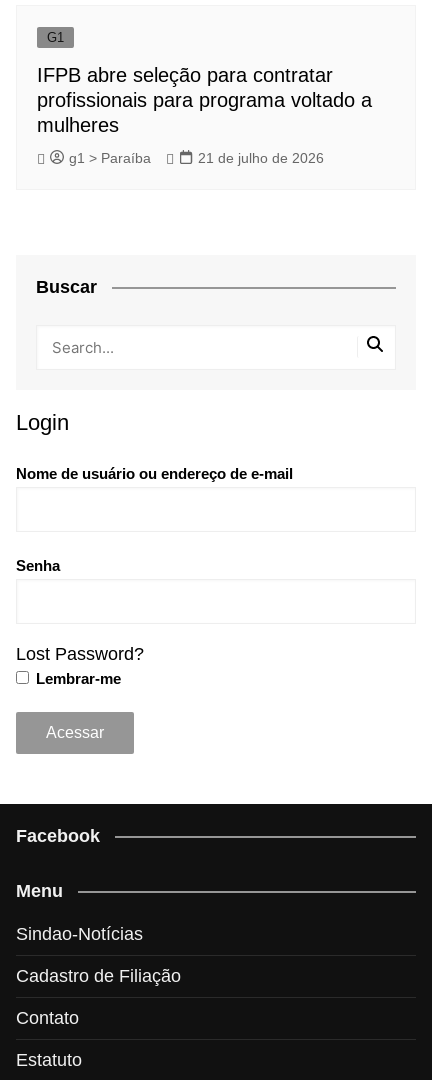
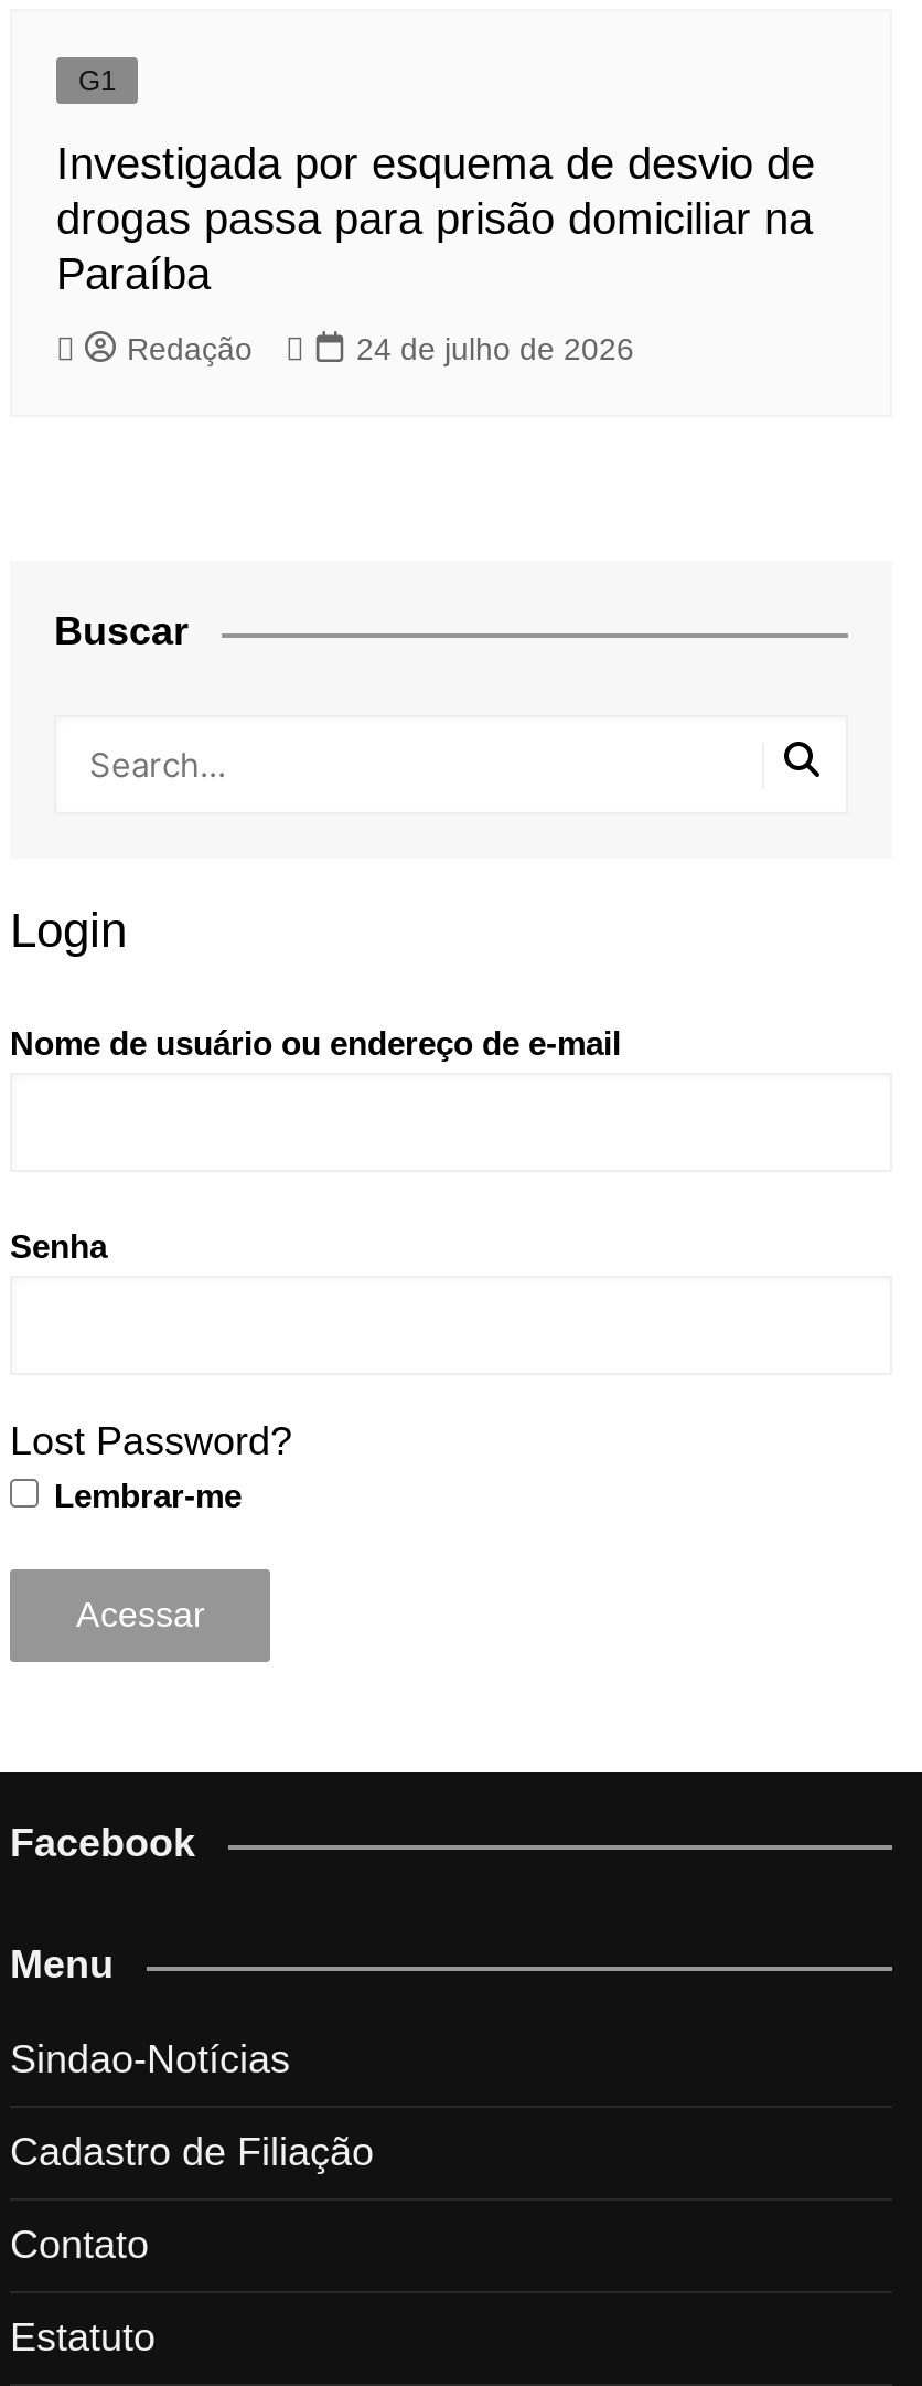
- IFPB abre seleção para contratar
- profissionais para programa voltado a
- mulheres
+ Investigada por esquema de desvio de
+ drogas passa para prisão domiciliar na
+ Paraíba

- g1 > Paraíba
- 21 de julho de 2026
+ Redação
+ 24 de julho de 2026
